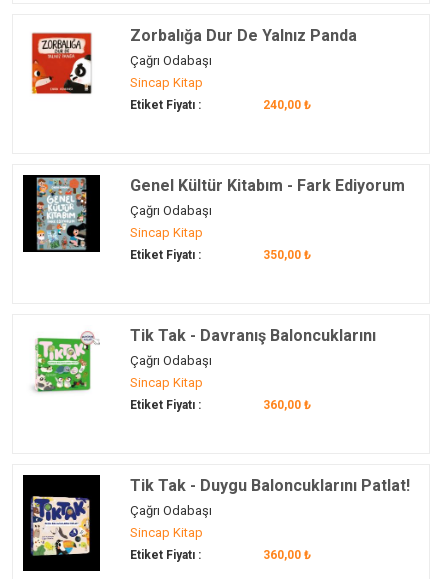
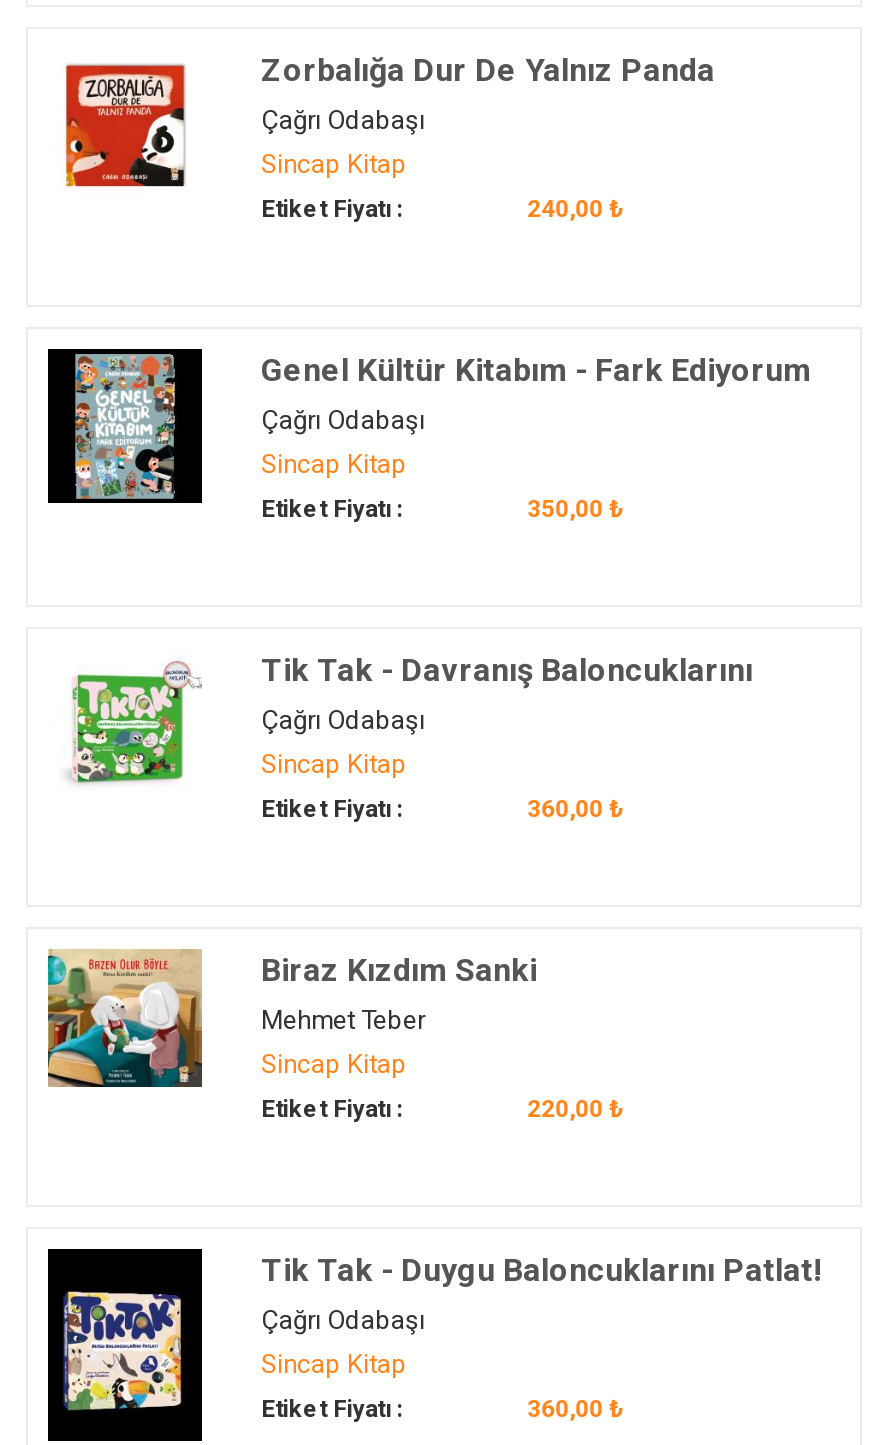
+ [image]
+ Biraz Kızdım Sanki
+ Mehmet Teber
+ Sincap Kitap
+ Etiket Fiyatı :
+ 220,00 ₺
